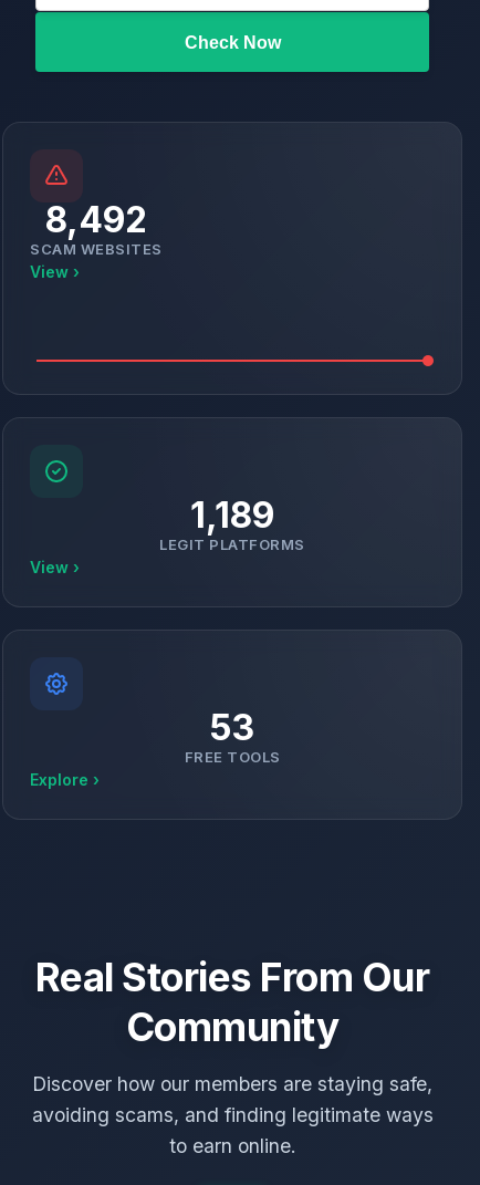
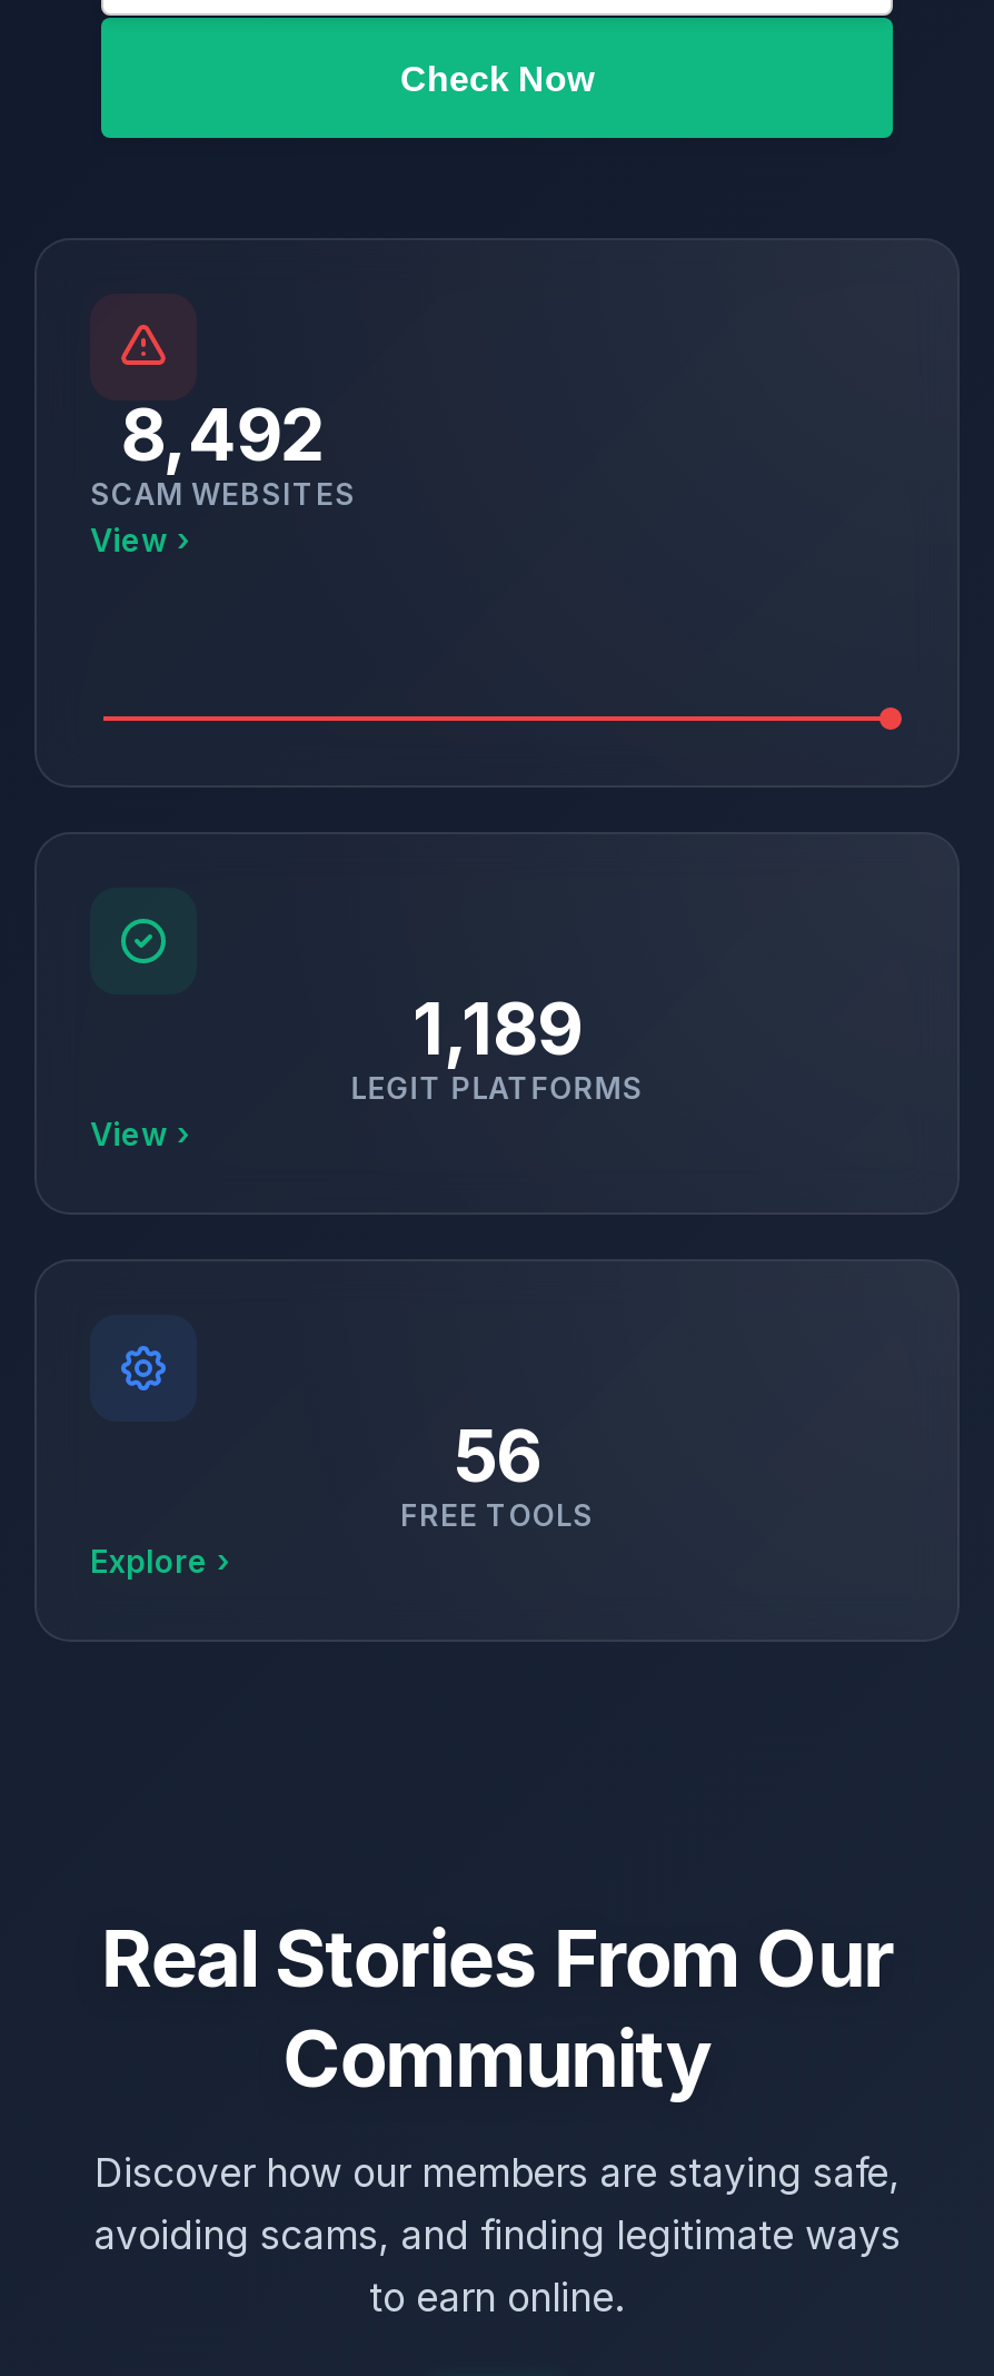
- 53
+ 56
